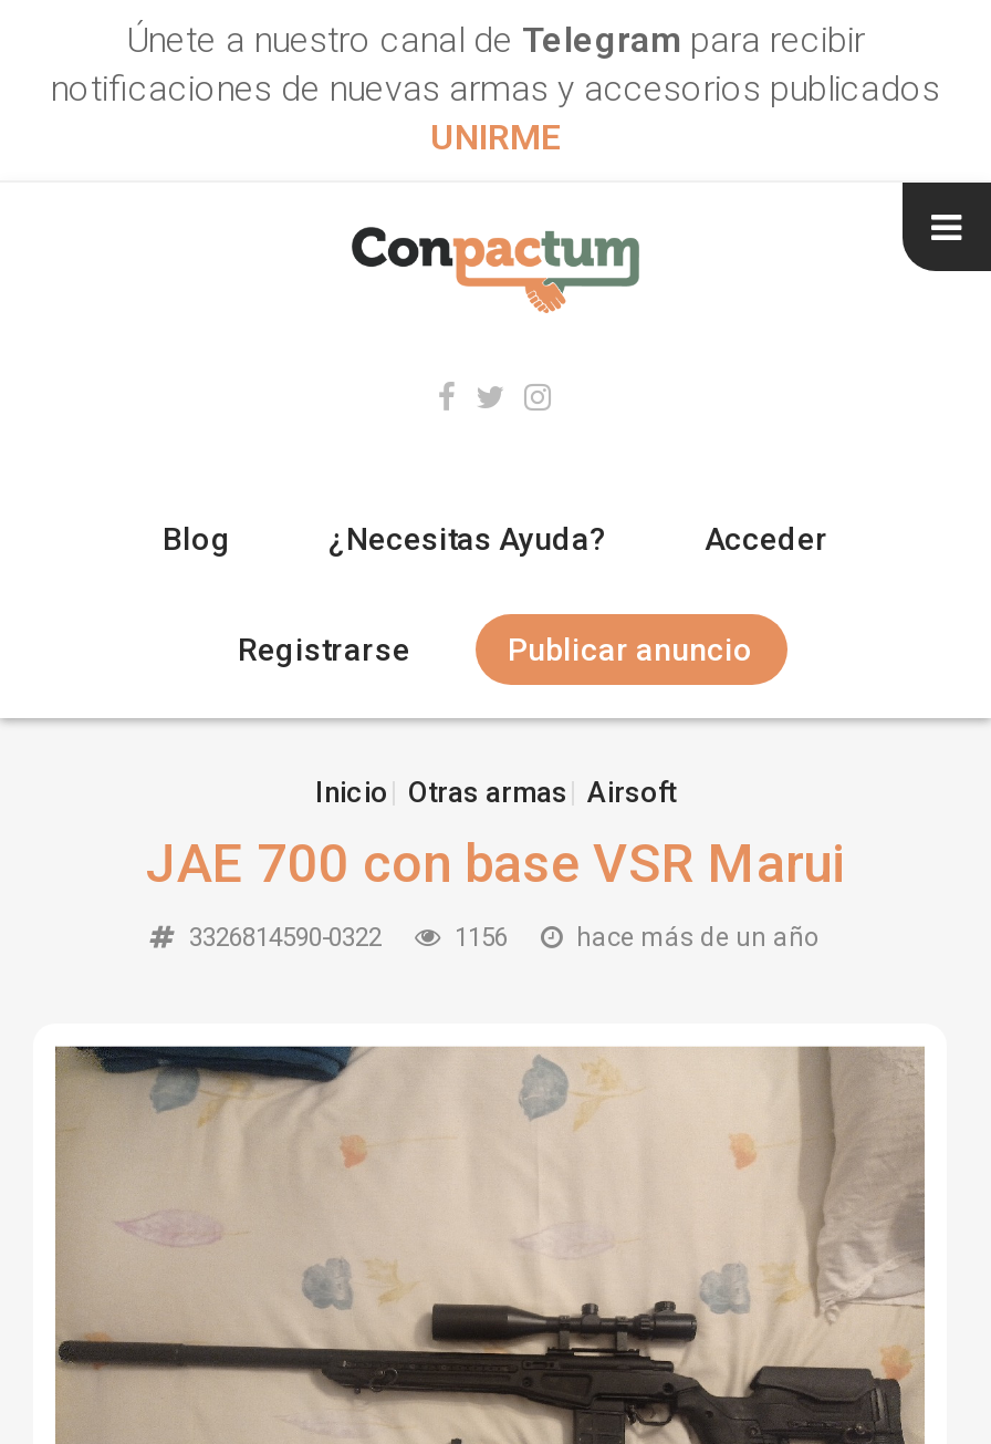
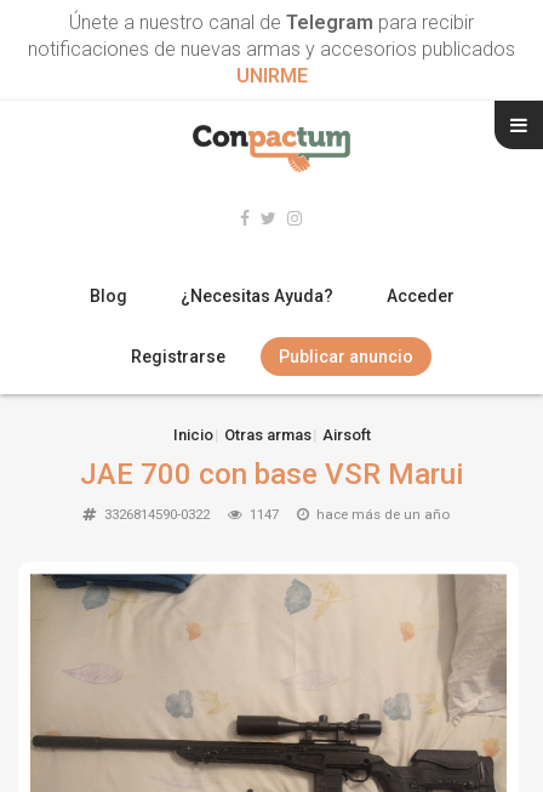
- 1156
+ 1147
